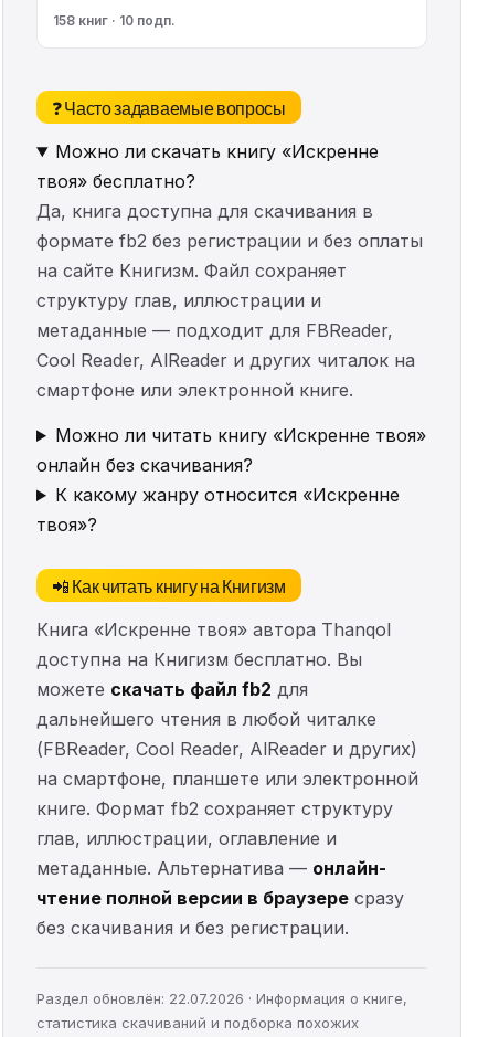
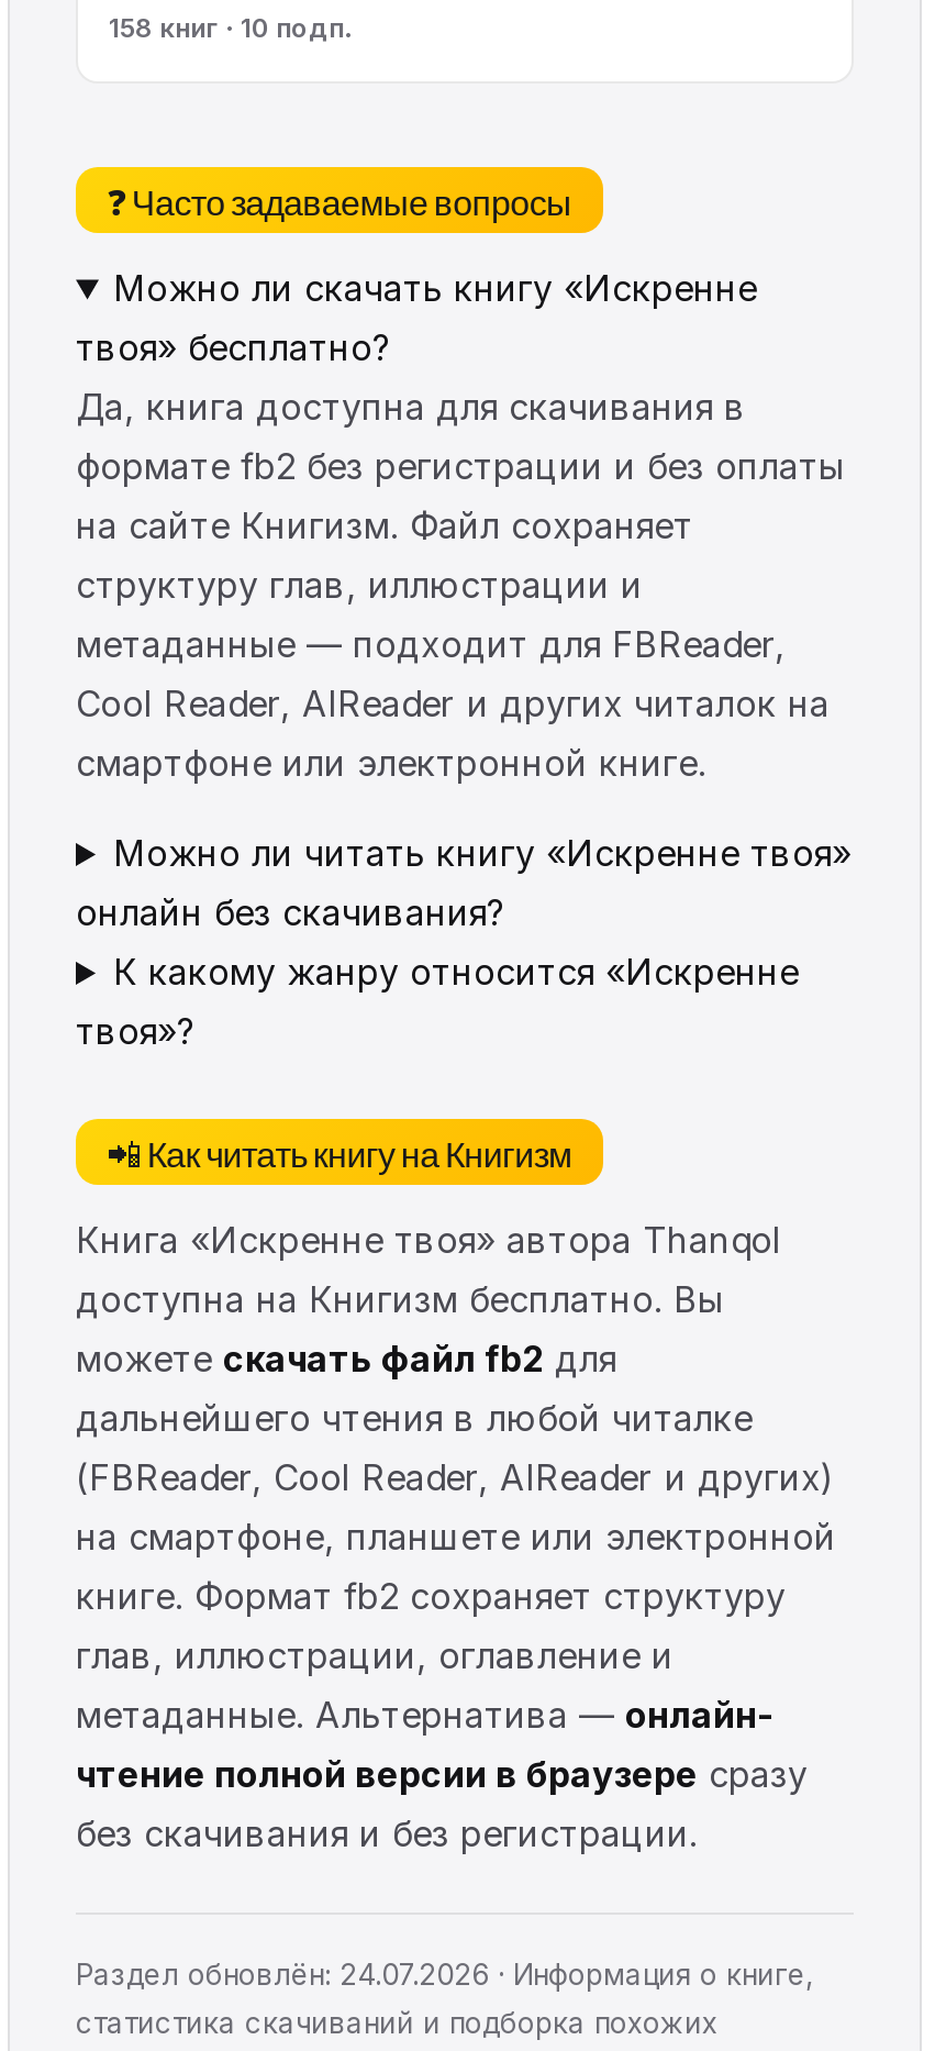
- Раздел обновлён: 22.07.2026 · Информация о книге,
+ Раздел обновлён: 24.07.2026 · Информация о книге,
